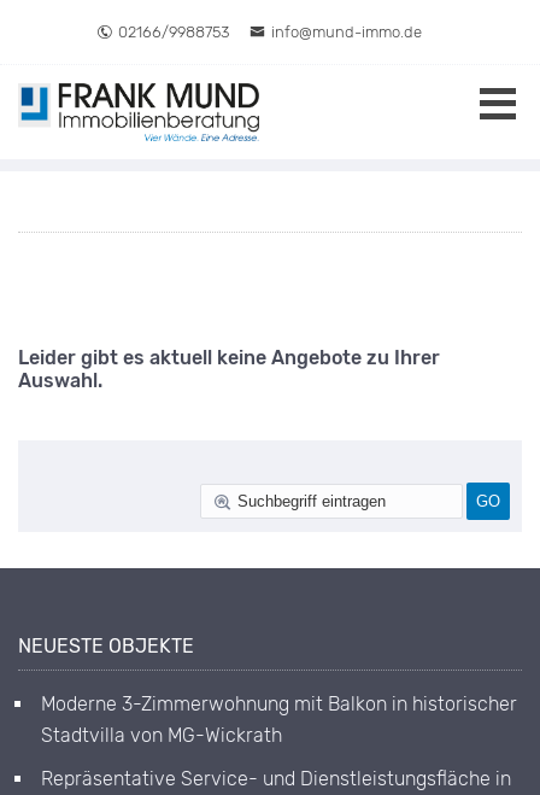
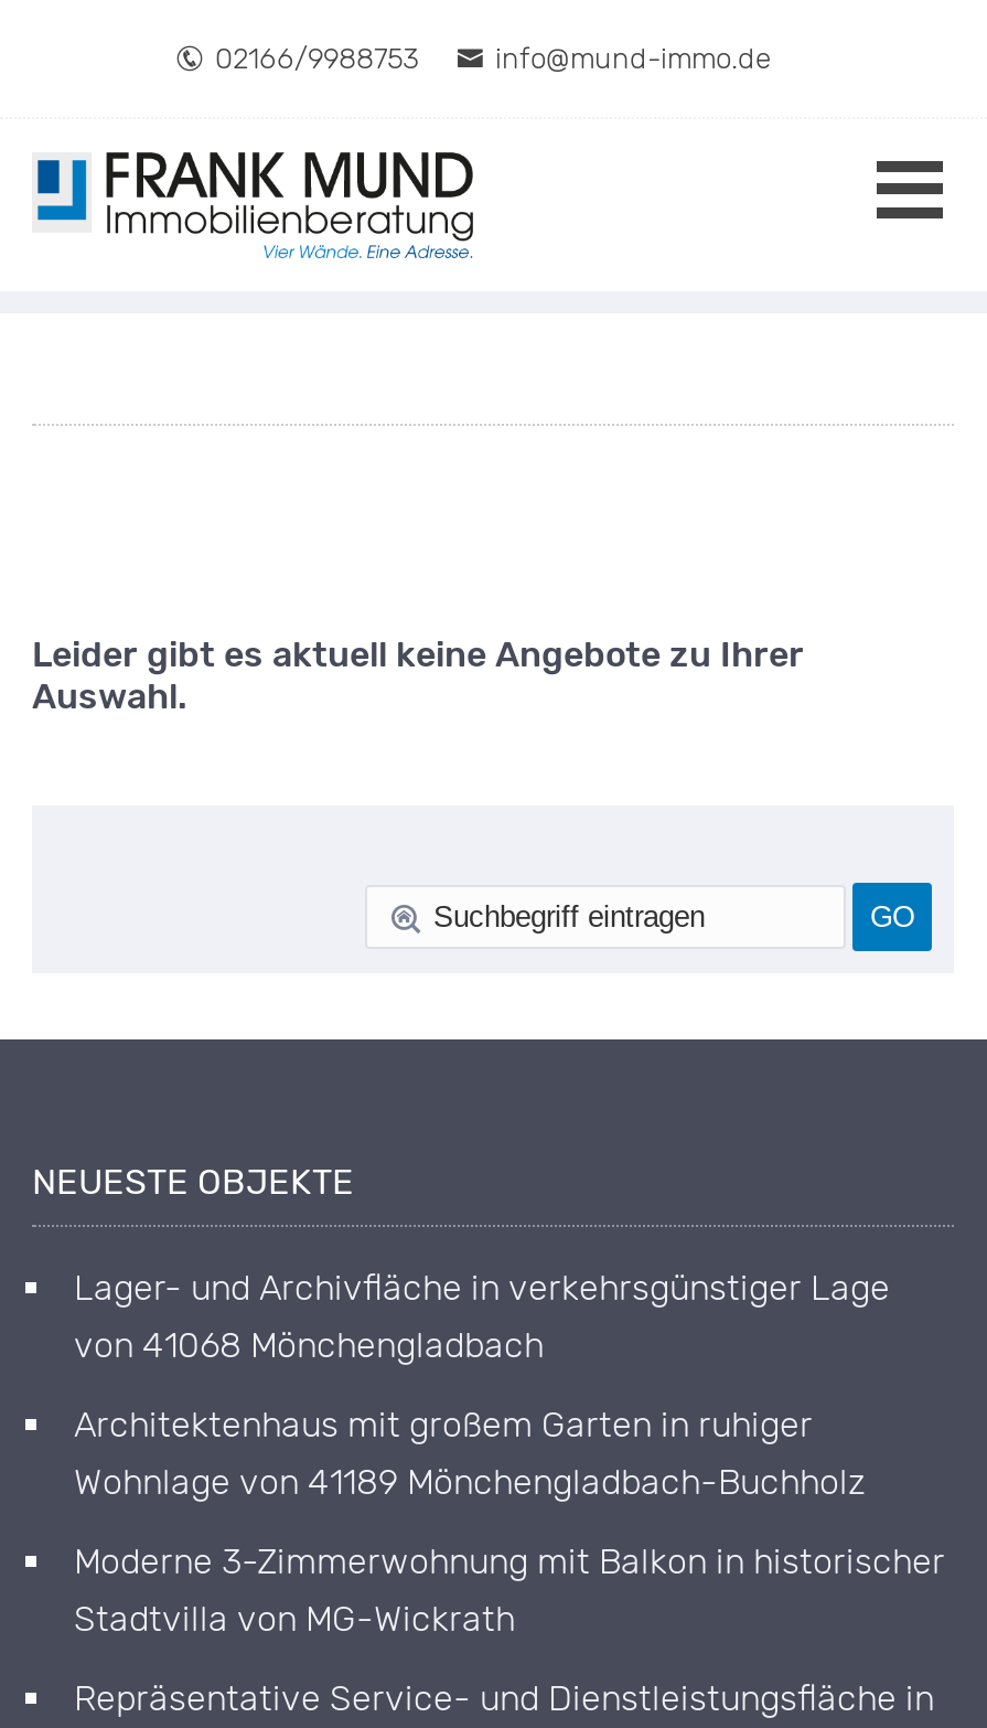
+ Lager- und Archivfläche in verkehrsgünstiger Lage
+ von 41068 Mönchengladbach
+ Architektenhaus mit großem Garten in ruhiger
+ Wohnlage von 41189 Mönchengladbach-Buchholz
